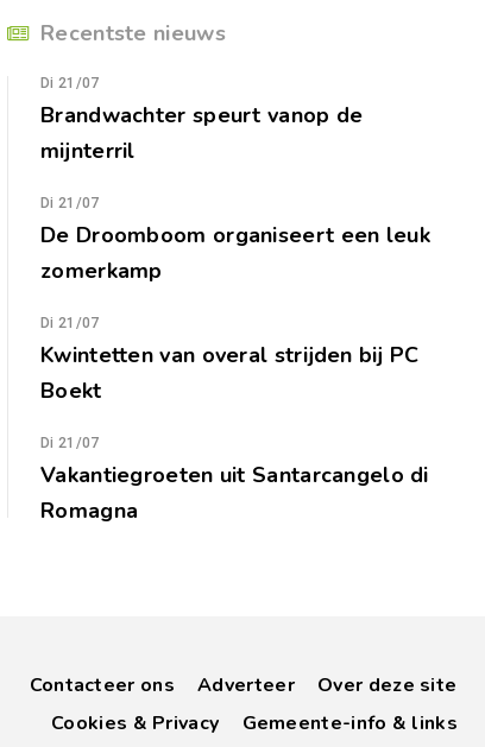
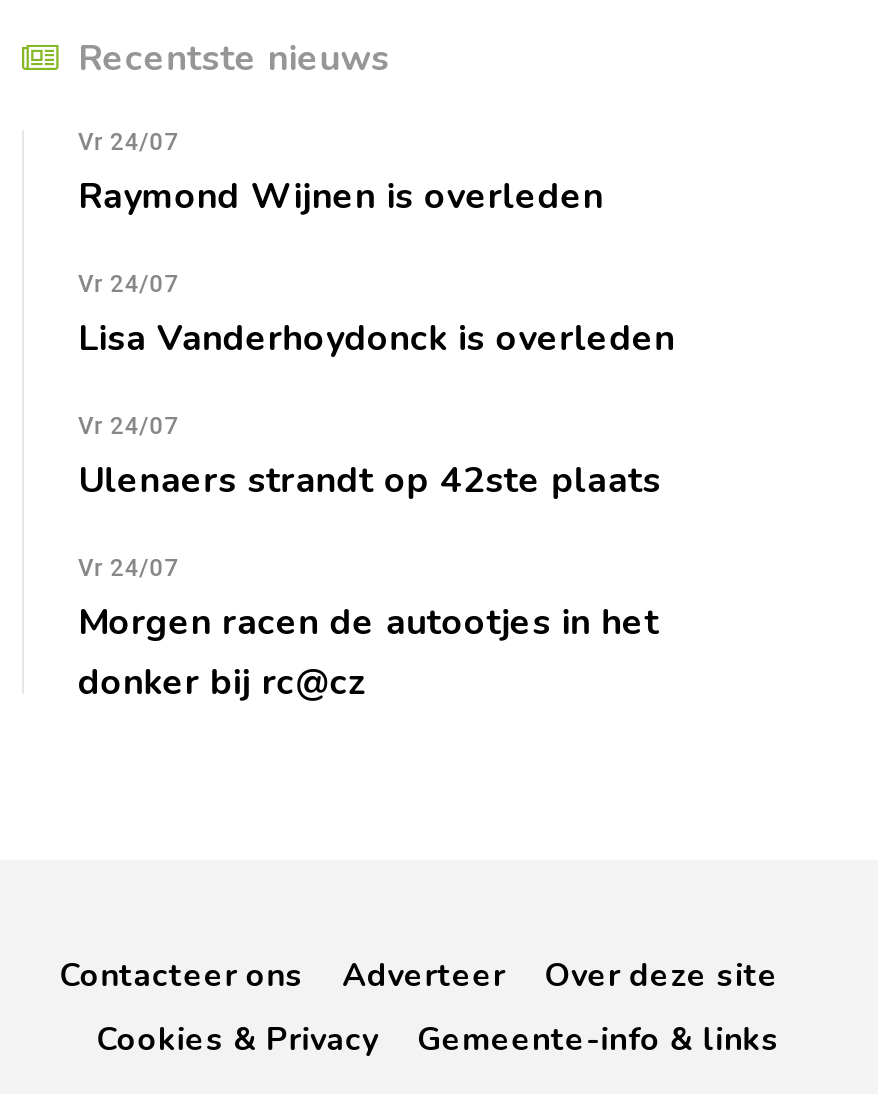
- Di 21/07
- Brandwachter speurt vanop de
- mijnterril
+ Vr 24/07
+ Raymond Wijnen is overleden

- Di 21/07
- De Droomboom organiseert een leuk
- zomerkamp
+ Vr 24/07
+ Lisa Vanderhoydonck is overleden

- Di 21/07
- Kwintetten van overal strijden bij PC
- Boekt
+ Vr 24/07
+ Ulenaers strandt op 42ste plaats

- Di 21/07
- Vakantiegroeten uit Santarcangelo di
- Romagna
+ Vr 24/07
+ Morgen racen de autootjes in het
+ donker bij rc@cz
